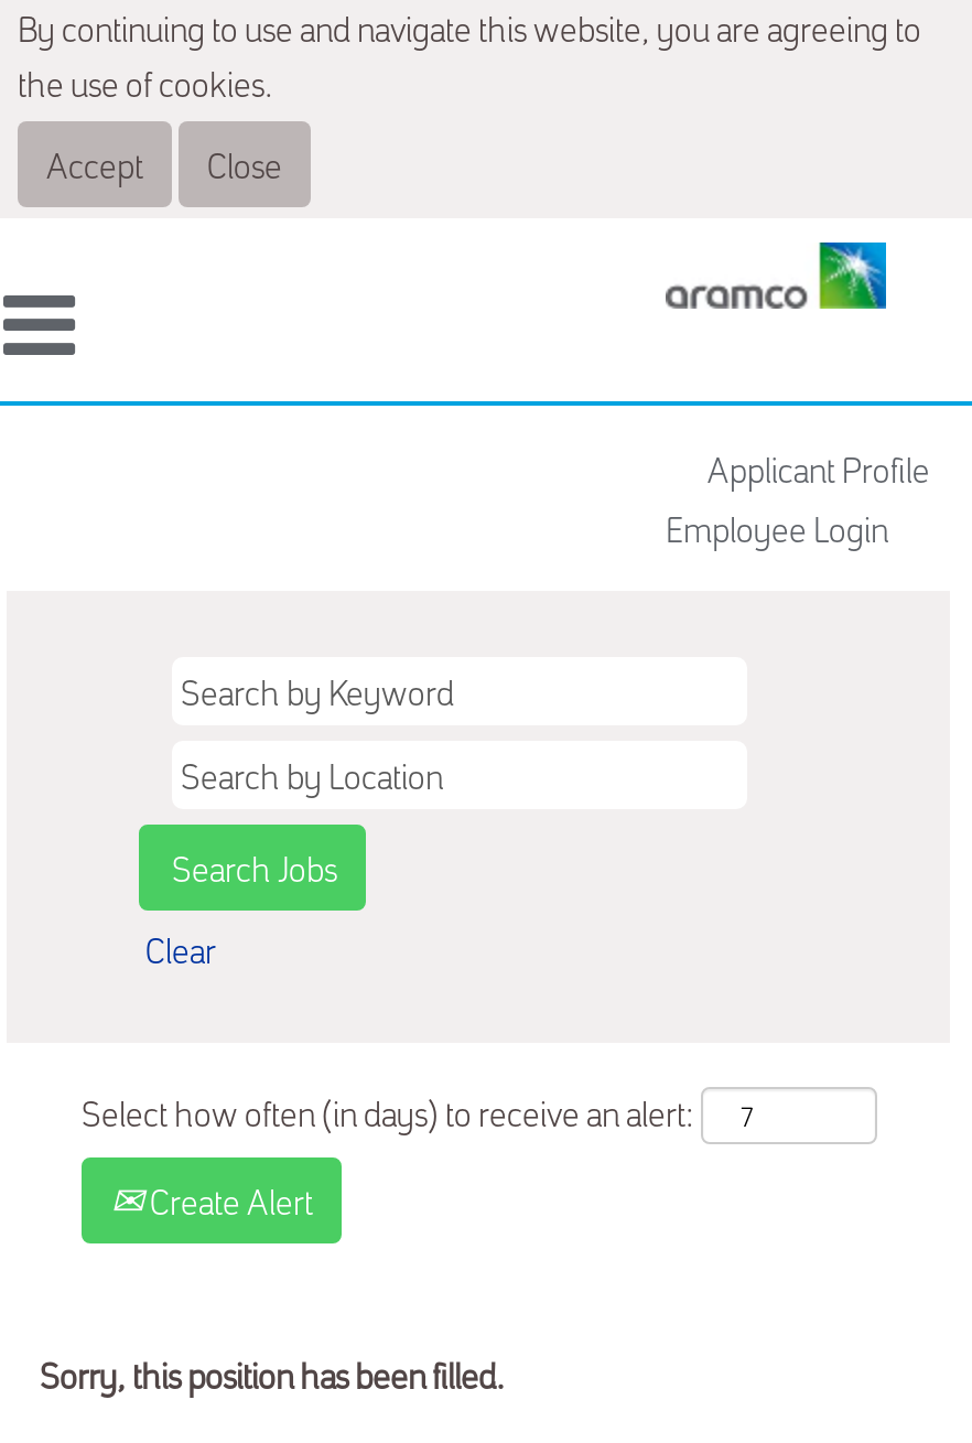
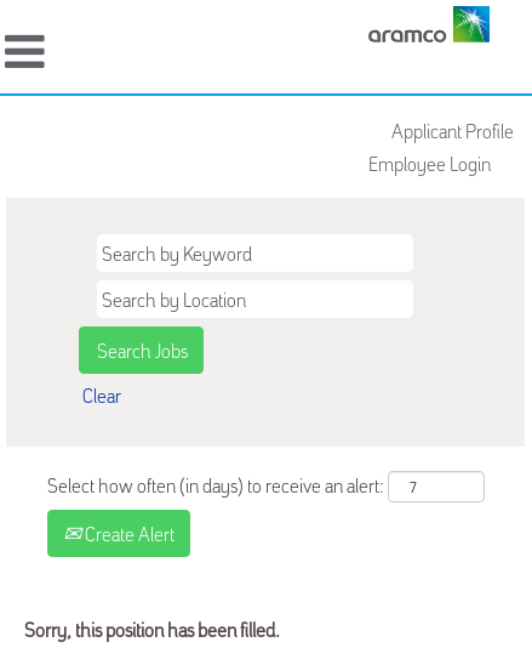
- By continuing to use and navigate this website, you are agreeing to
- the use of cookies.
- Accept
- Close
